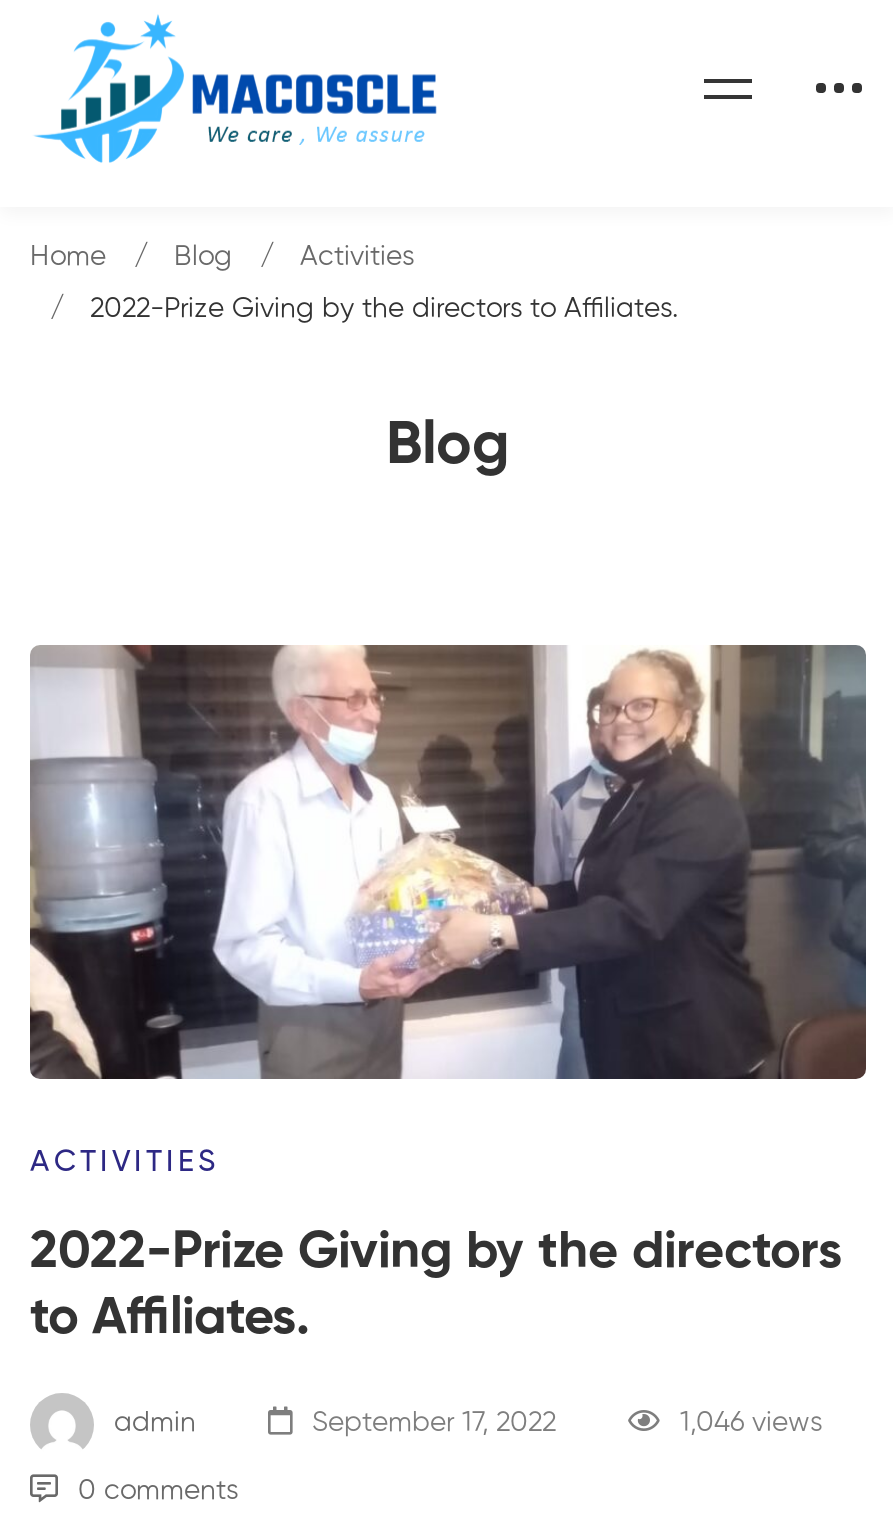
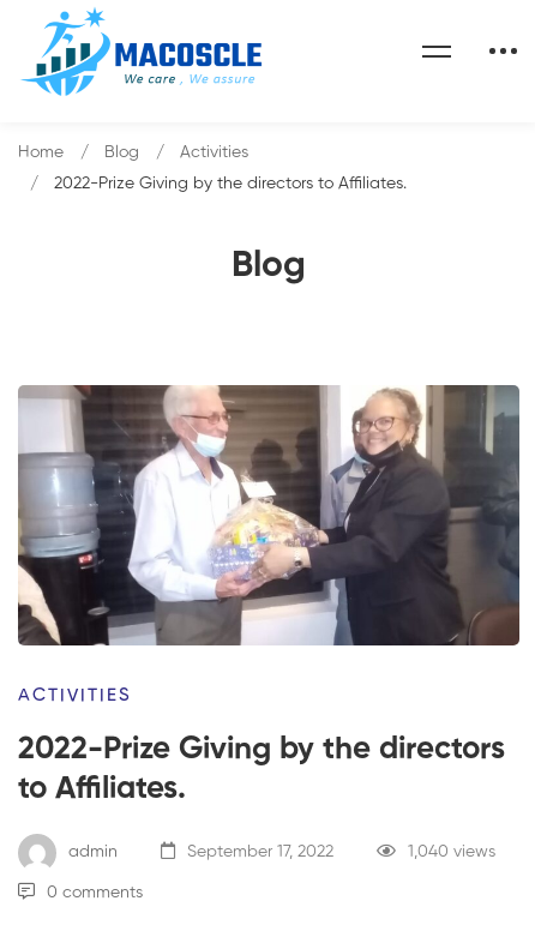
- 1,046 views
+ 1,040 views
